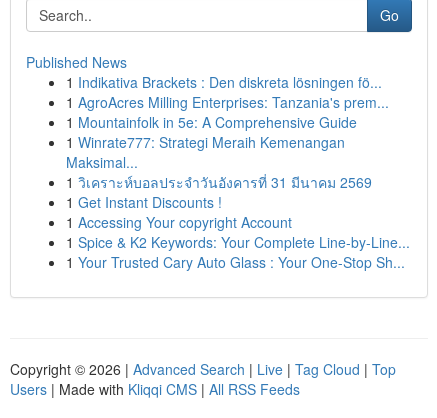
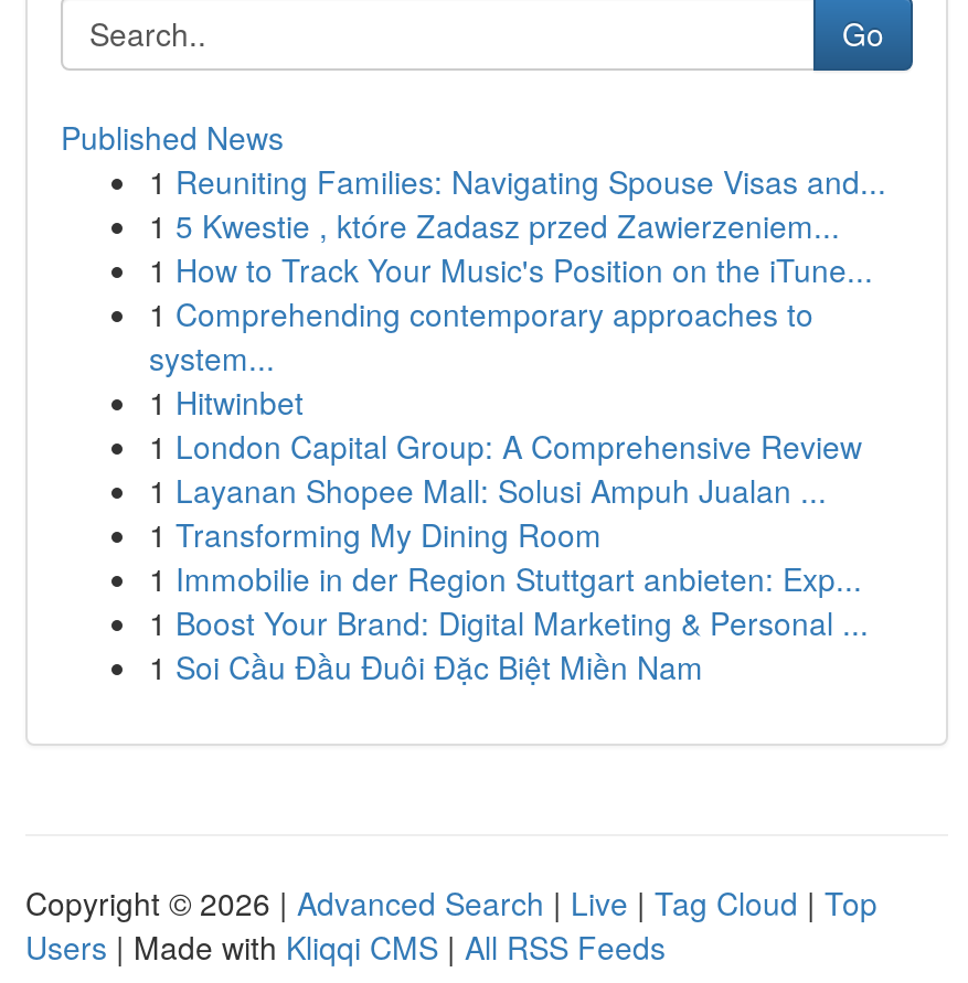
- 1 Indikativa Brackets : Den diskreta lösningen fö...
- 1 AgroAcres Milling Enterprises: Tanzania's prem...
- 1 Mountainfolk in 5e: A Comprehensive Guide
- 1 Winrate777: Strategi Meraih Kemenangan
- Maksimal...
- 1 วิเคราะห์บอลประจำวันอังคารที่ 31 มีนาคม 2569
- 1 Get Instant Discounts !
- 1 Accessing Your copyright Account
- 1 Spice & K2 Keywords: Your Complete Line-by-Line...
- 1 Your Trusted Cary Auto Glass : Your One-Stop Sh...
+ 1 Reuniting Families: Navigating Spouse Visas and...
+ 1 5 Kwestie , które Zadasz przed Zawierzeniem...
+ 1 How to Track Your Music's Position on the iTune...
+ 1 Comprehending contemporary approaches to
+ system...
+ 1 Hitwinbet
+ 1 London Capital Group: A Comprehensive Review
+ 1 Layanan Shopee Mall: Solusi Ampuh Jualan ...
+ 1 Transforming My Dining Room
+ 1 Immobilie in der Region Stuttgart anbieten: Exp...
+ 1 Boost Your Brand: Digital Marketing & Personal ...
+ 1 Soi Cầu Đầu Đuôi Đặc Biệt Miền Nam
